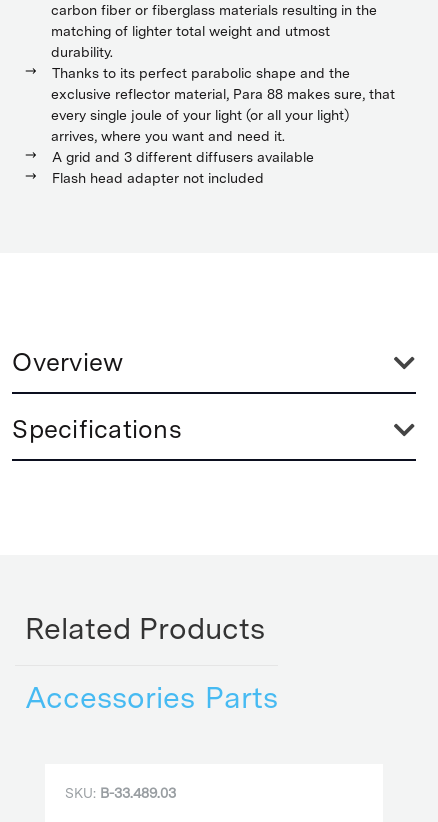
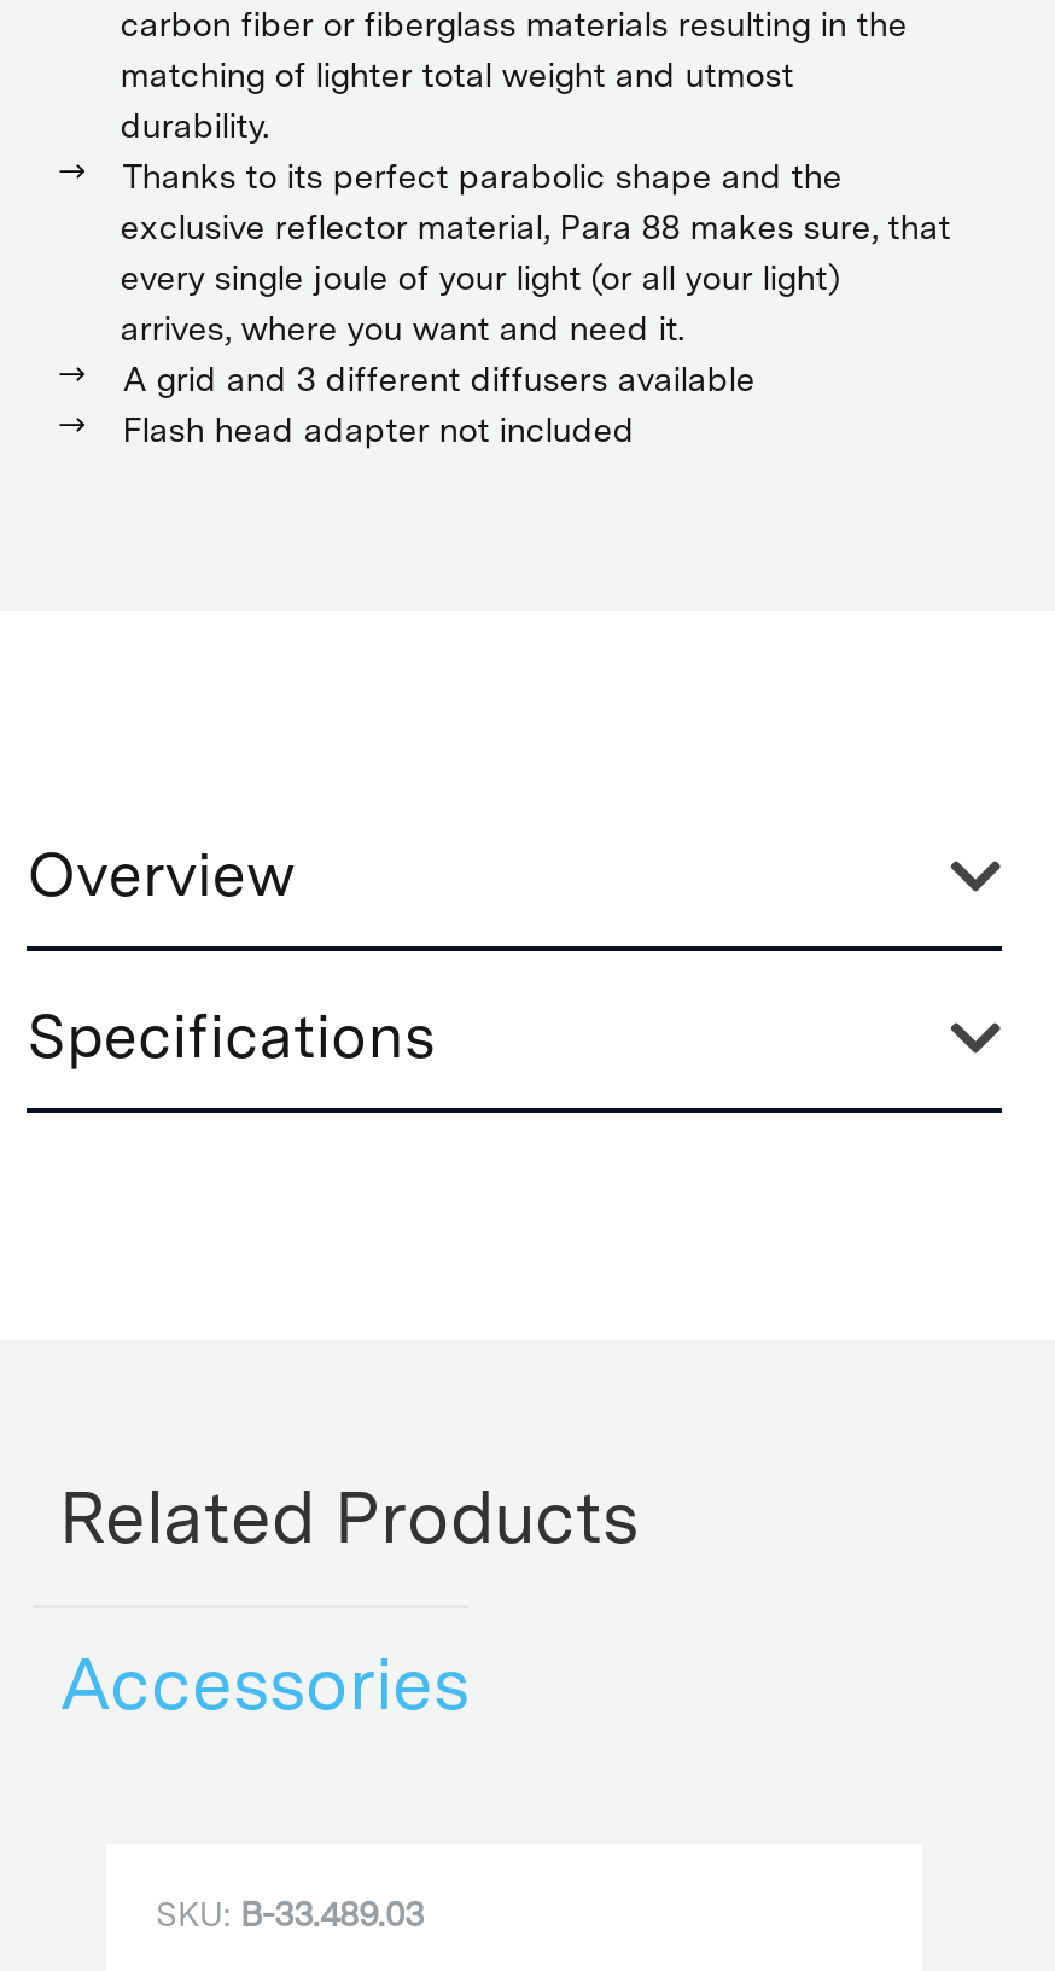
- Accessories Parts
+ Accessories
